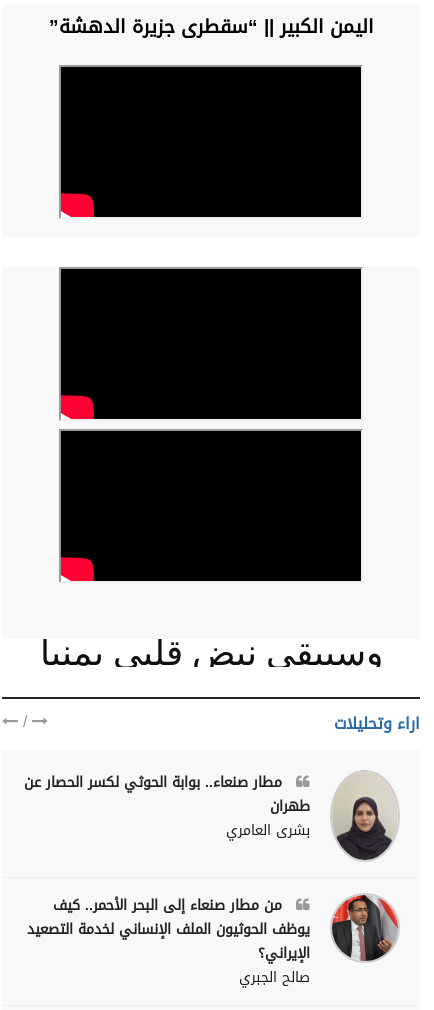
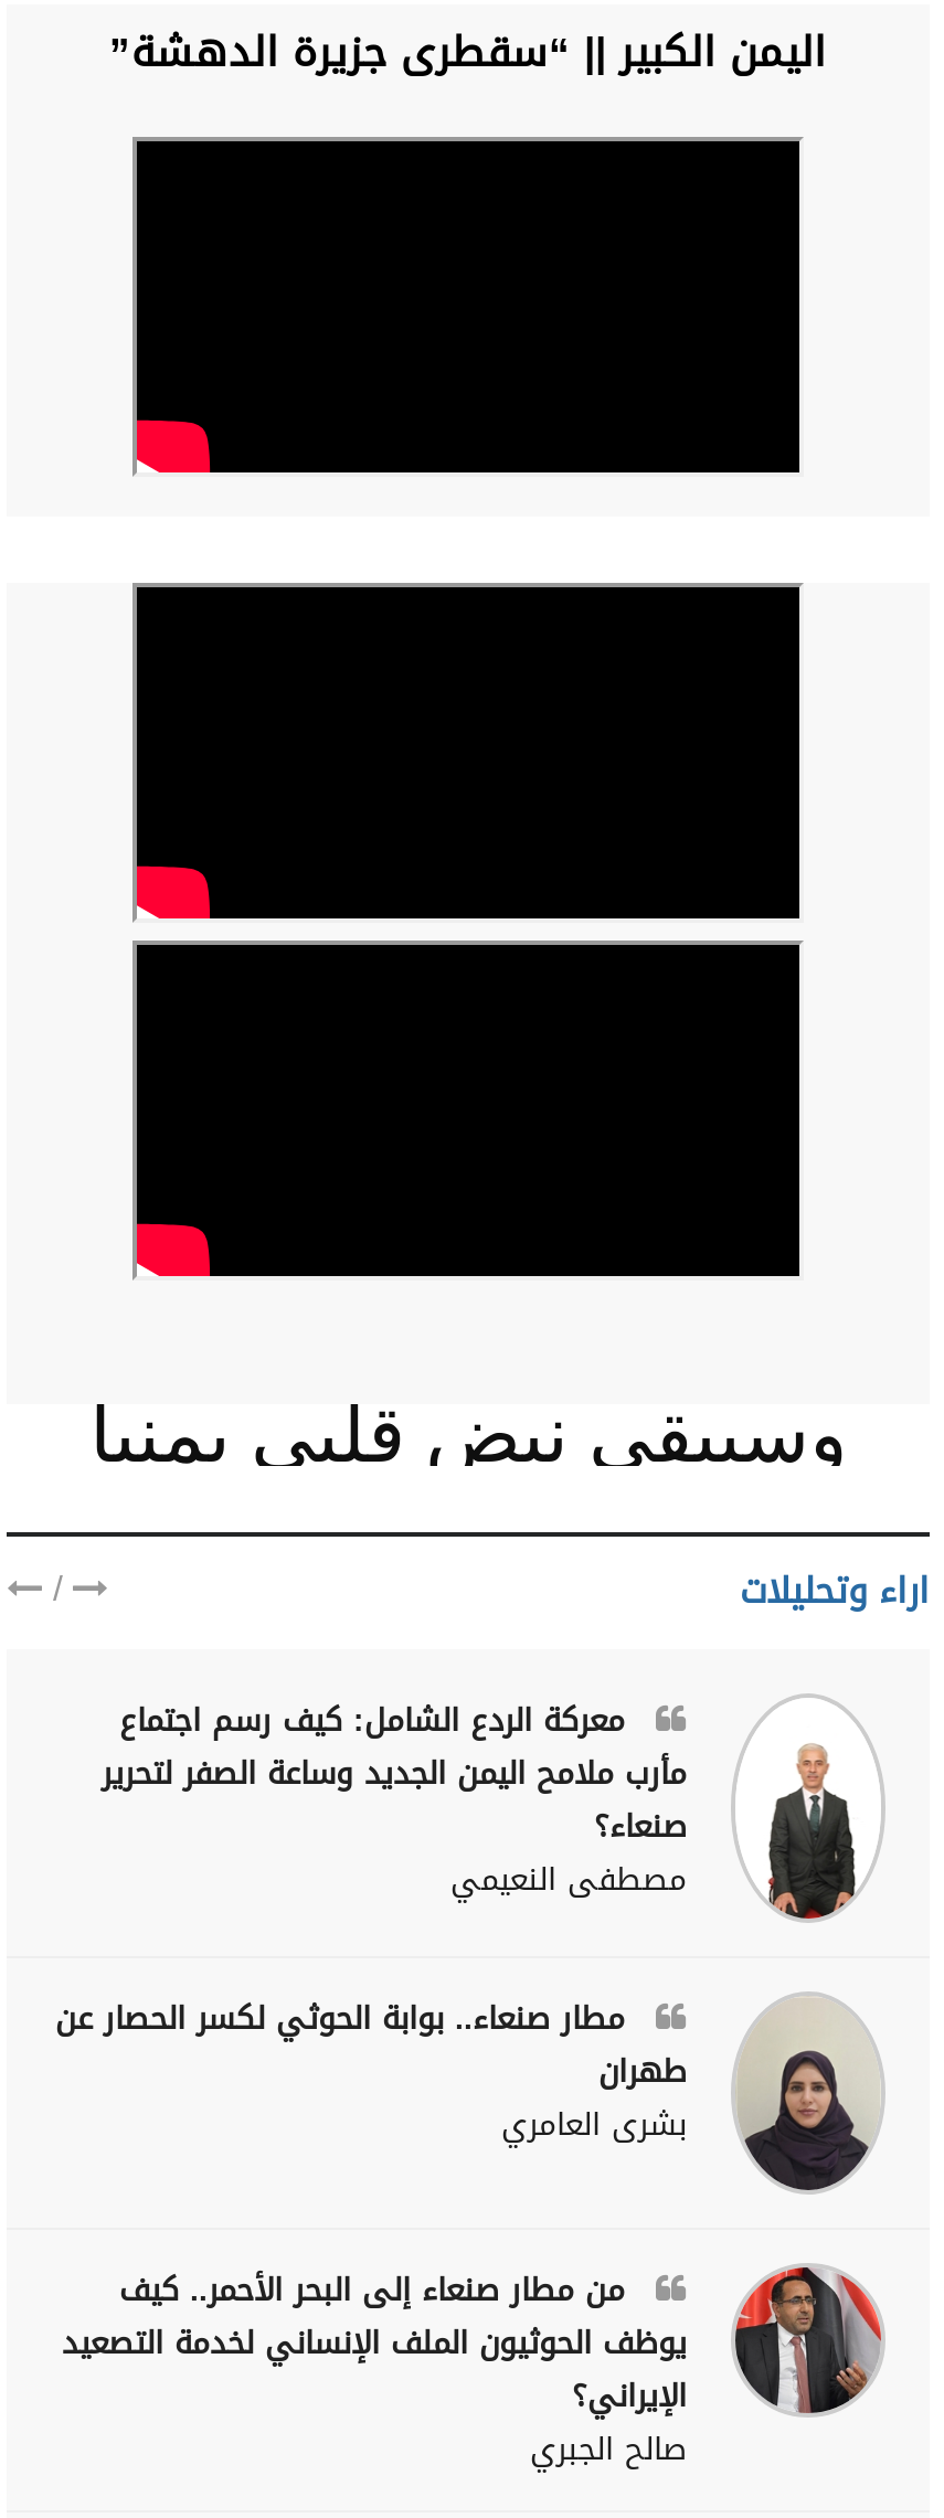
+ [image]
+ معركة الردع الشامل: كيف رسم اجتماع
+ مأرب ملامح اليمن الجديد وساعة الصفر لتحرير
+ صنعاء؟
+ مصطفى النعيمي
